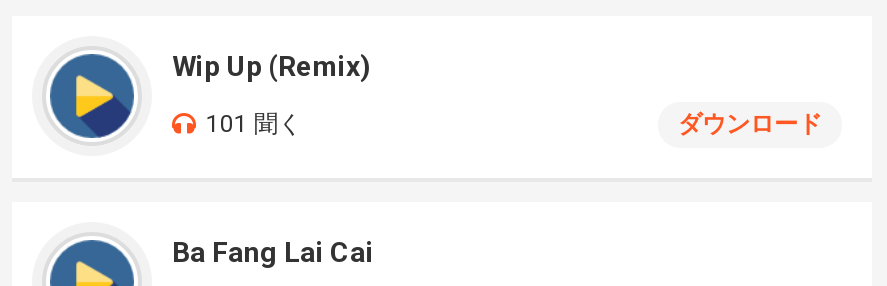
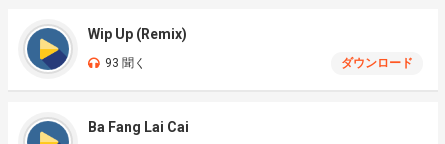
- 101 聞く
+ 93 聞く
